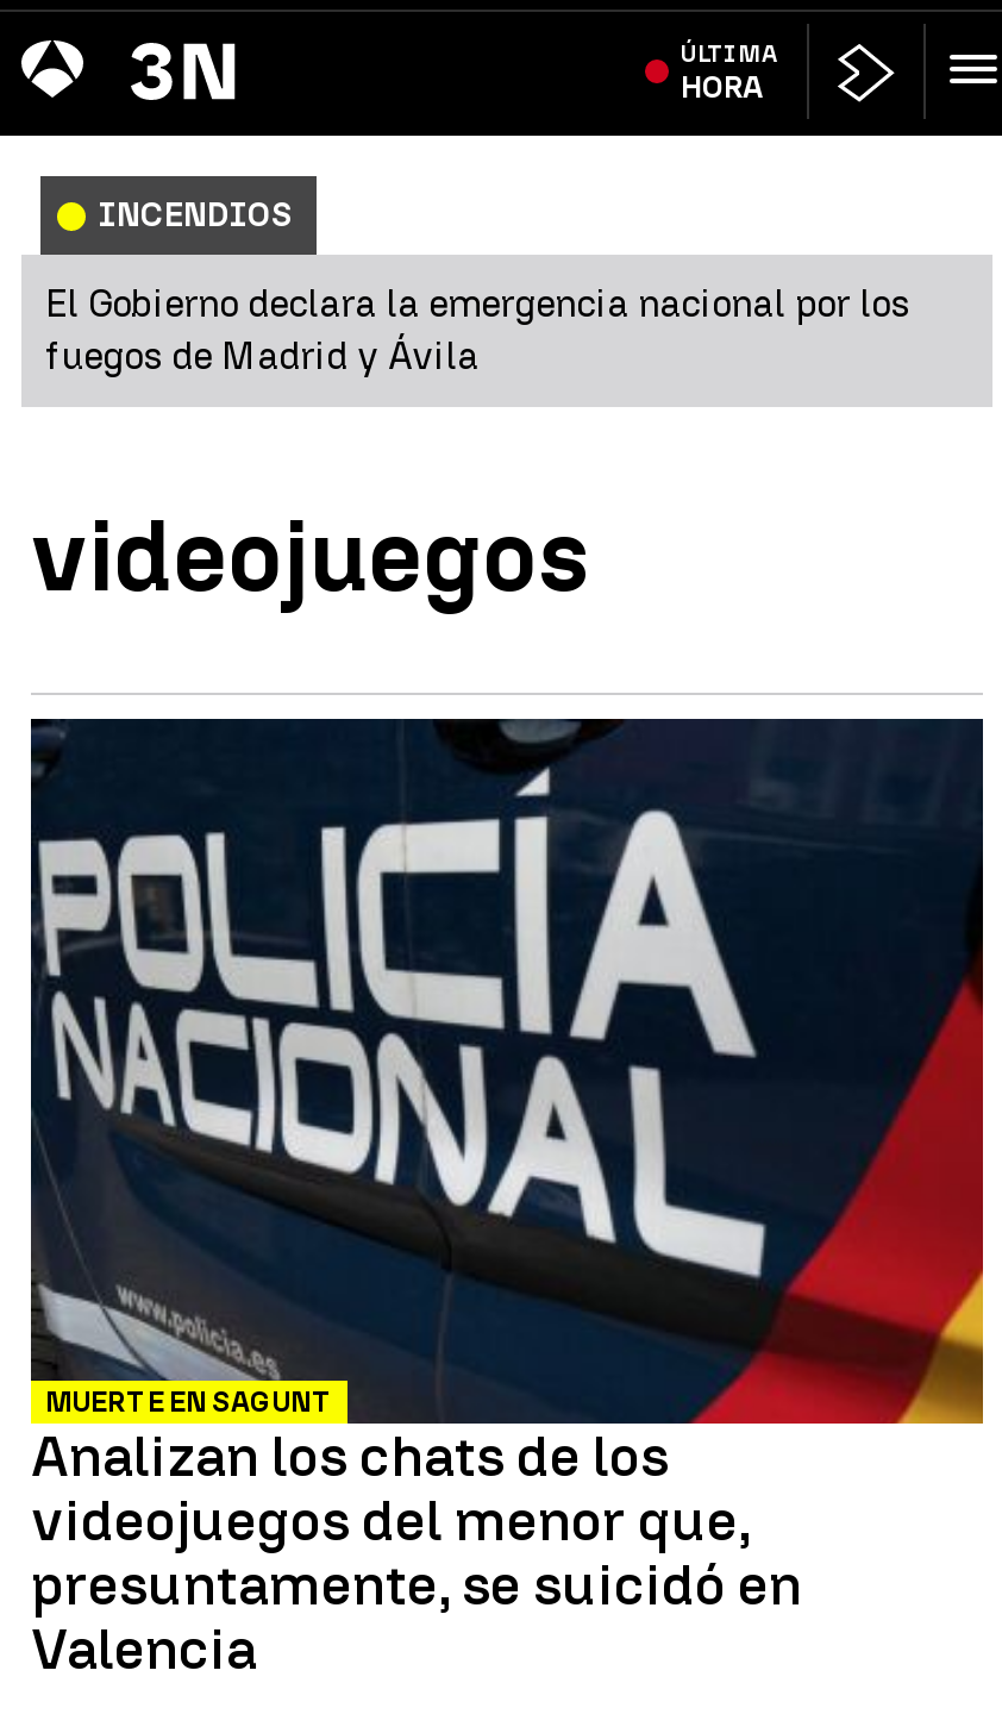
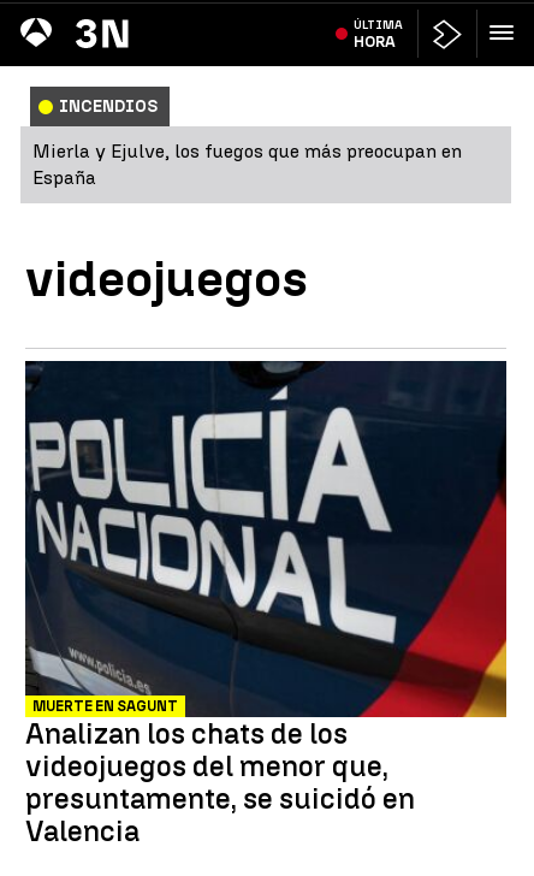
- El Gobierno declara la emergencia nacional por los
- fuegos de Madrid y Ávila
+ Mierla y Ejulve, los fuegos que más preocupan en
+ España
